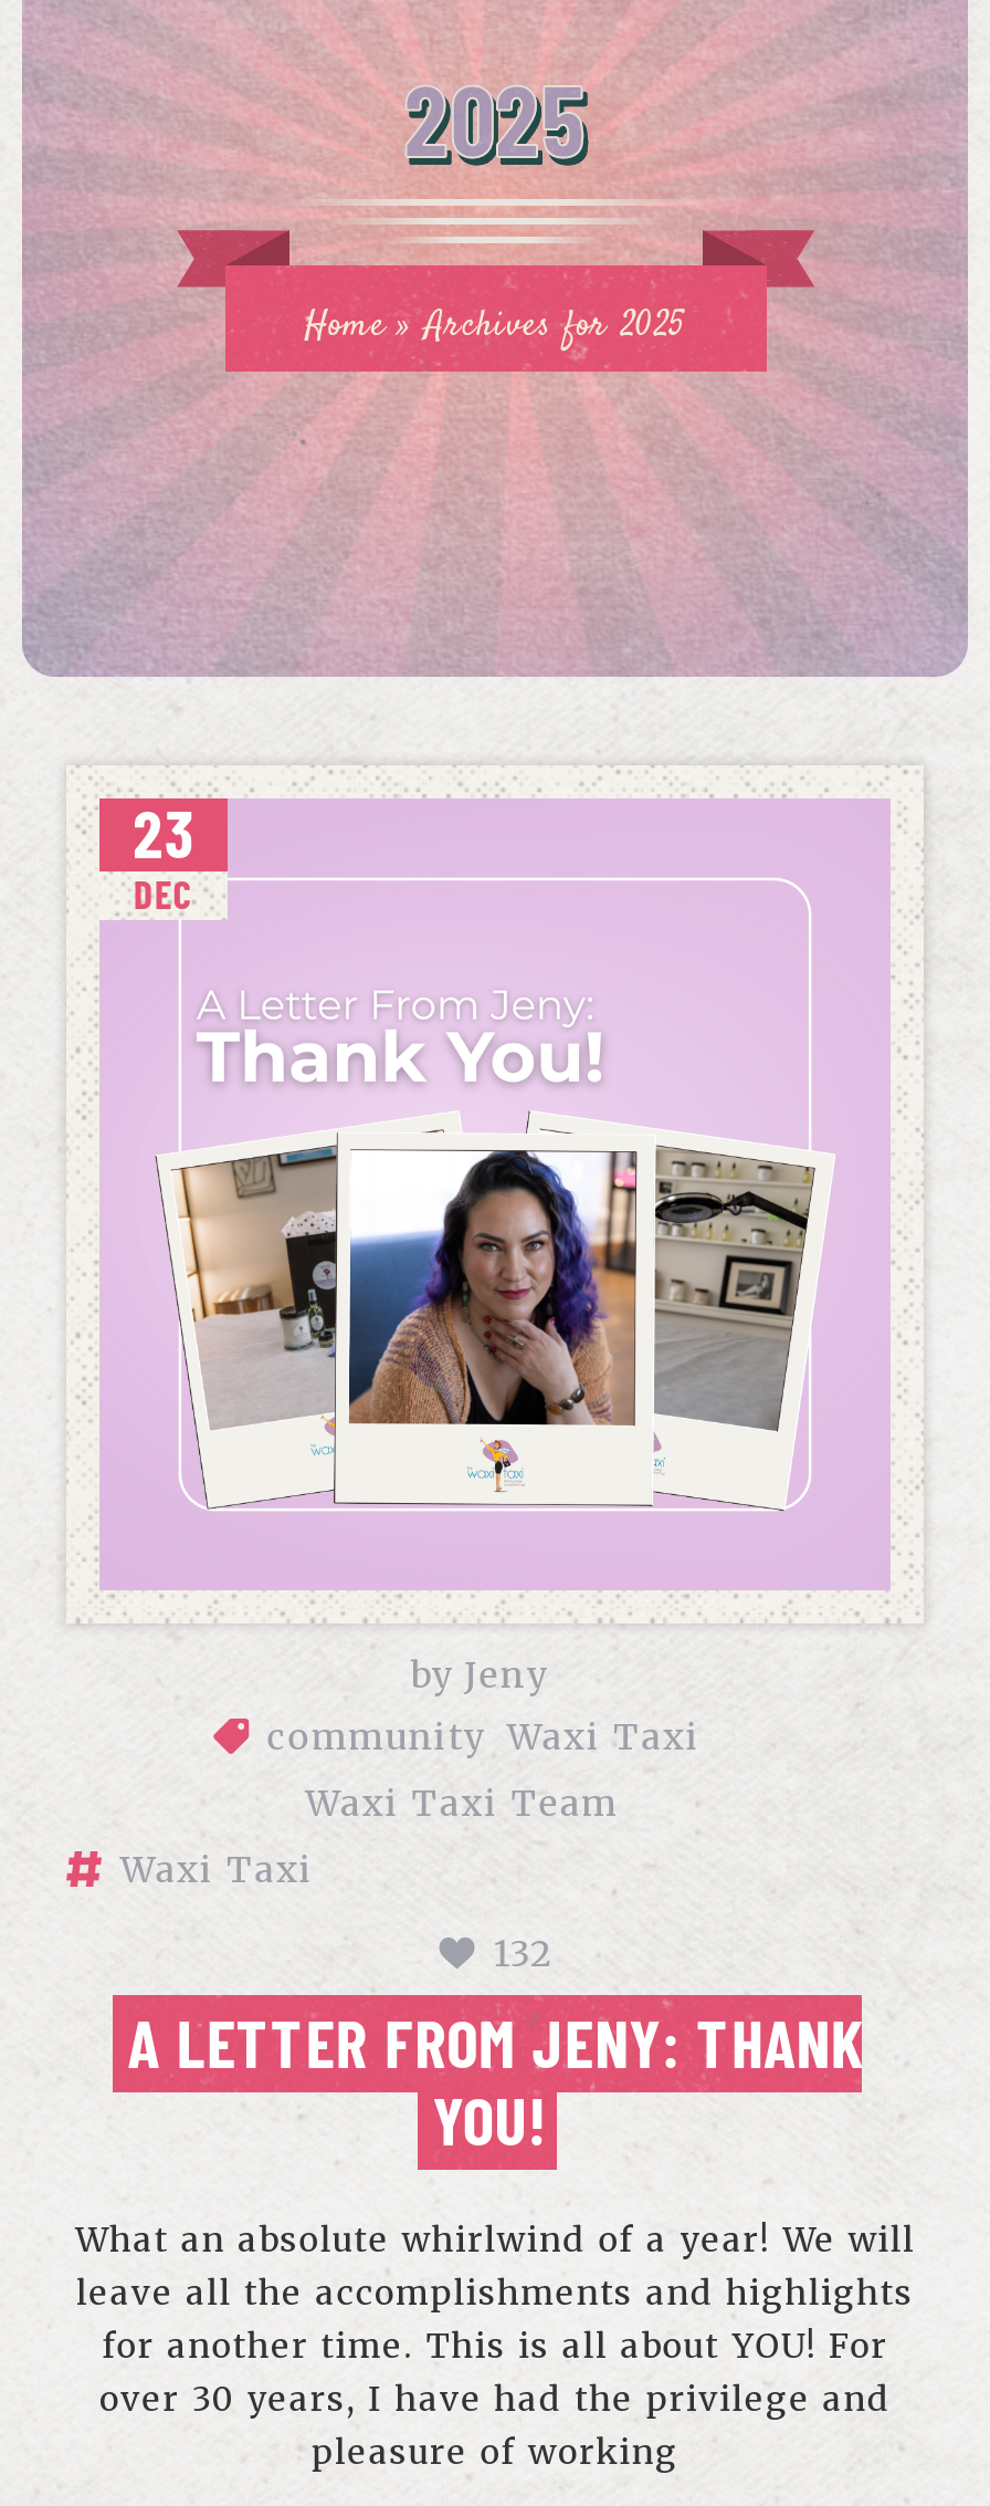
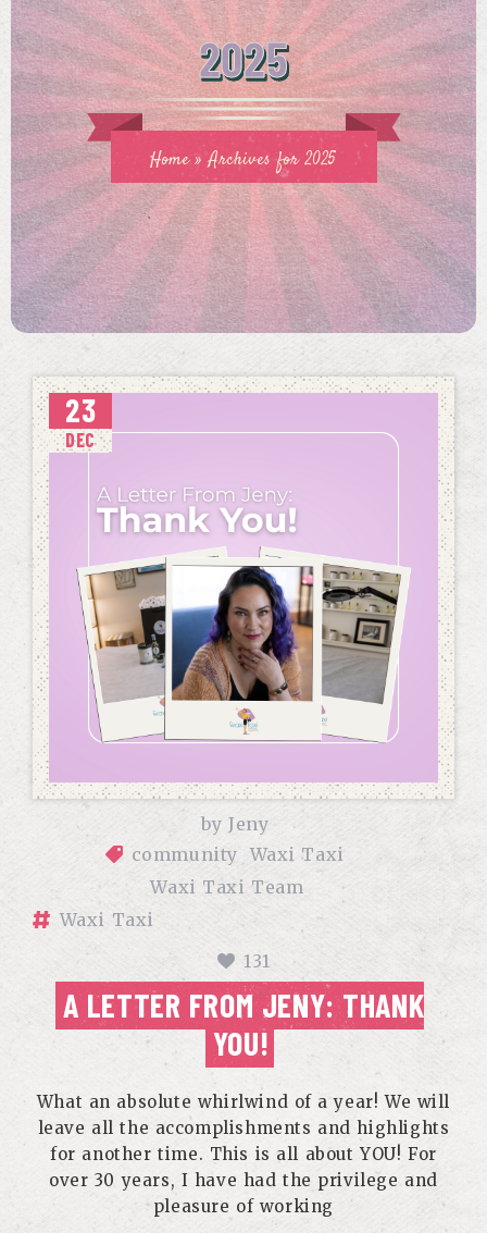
- 132
+ 131
